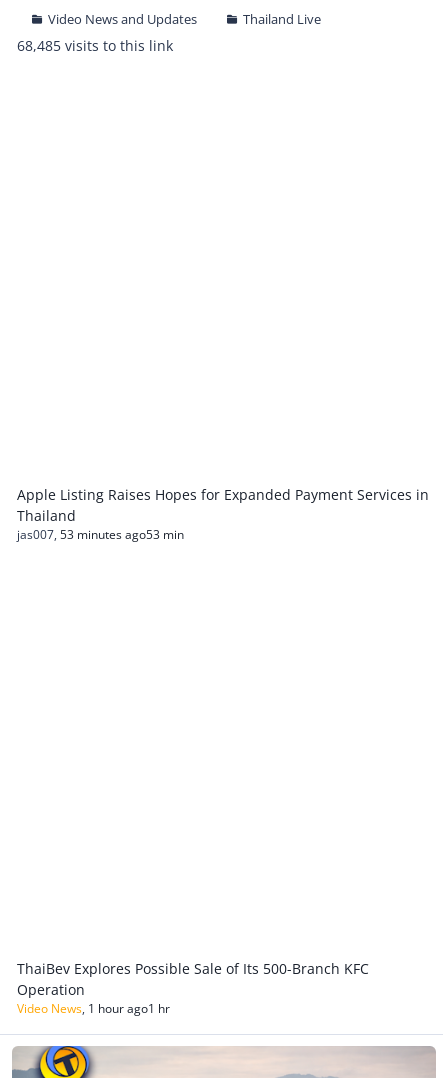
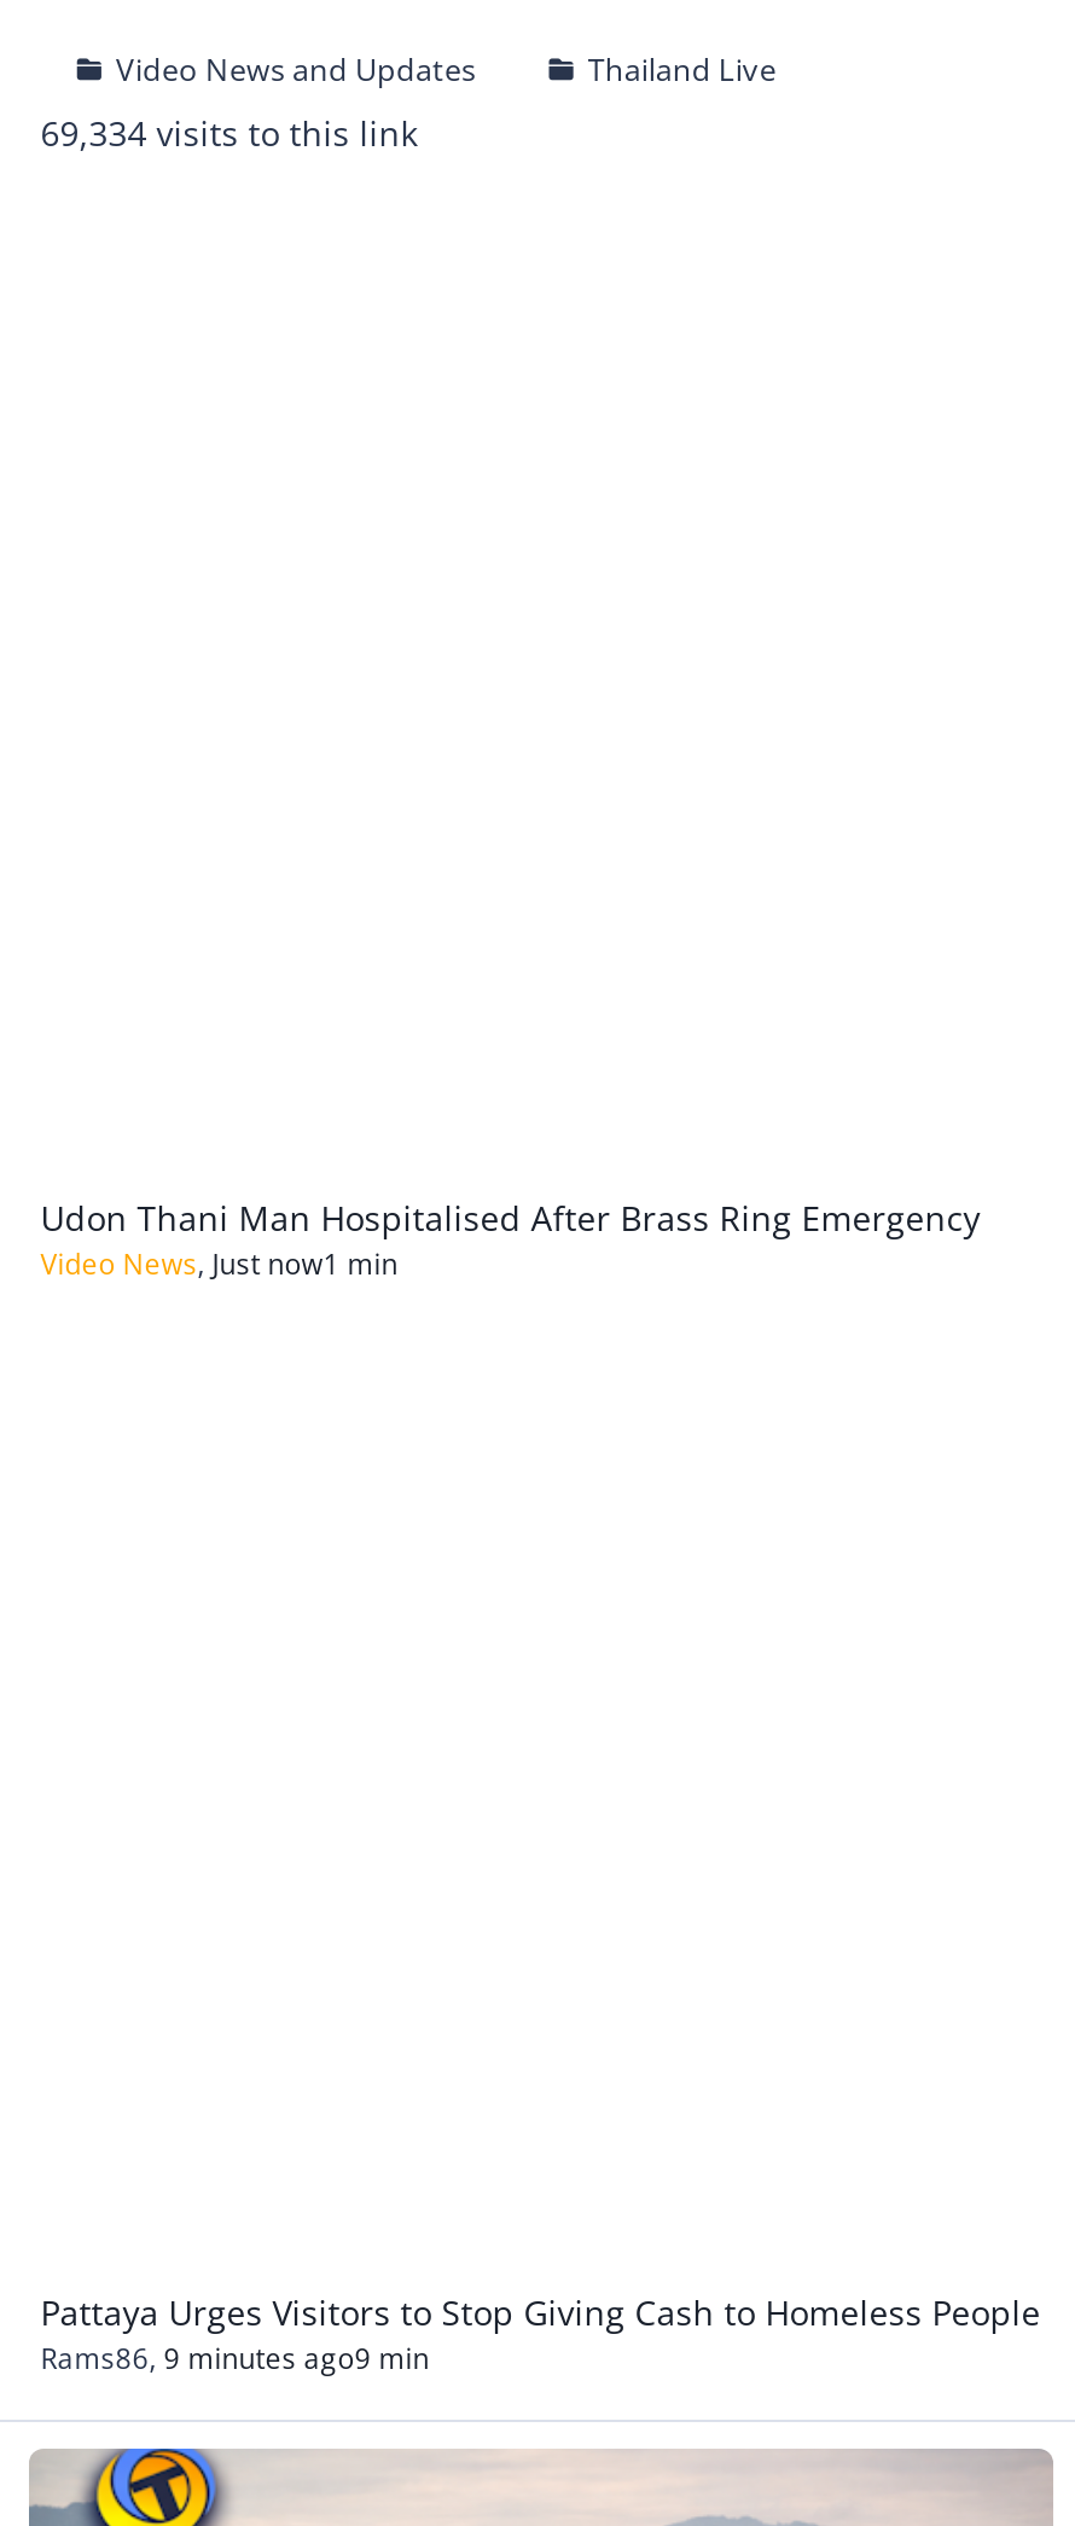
- 68,485 visits to this link
+ 69,334 visits to this link

- Apple Listing Raises Hopes for Expanded Payment Services in
- Thailand
- jas007, 53 minutes ago53 min
+ Udon Thani Man Hospitalised After Brass Ring Emergency
+ Video News, Just now1 min

- ThaiBev Explores Possible Sale of Its 500-Branch KFC
- Operation
- Video News, 1 hour ago1 hr
+ Pattaya Urges Visitors to Stop Giving Cash to Homeless People
+ Rams86, 9 minutes ago9 min
